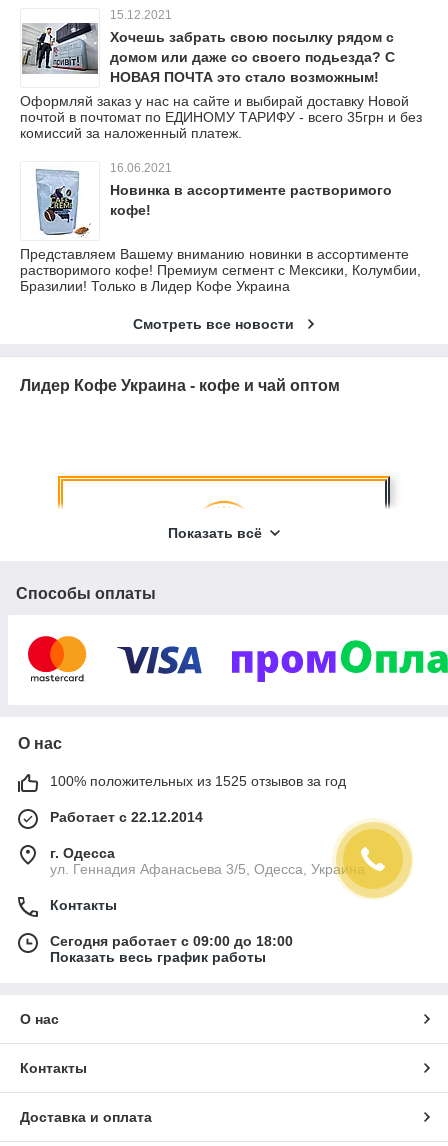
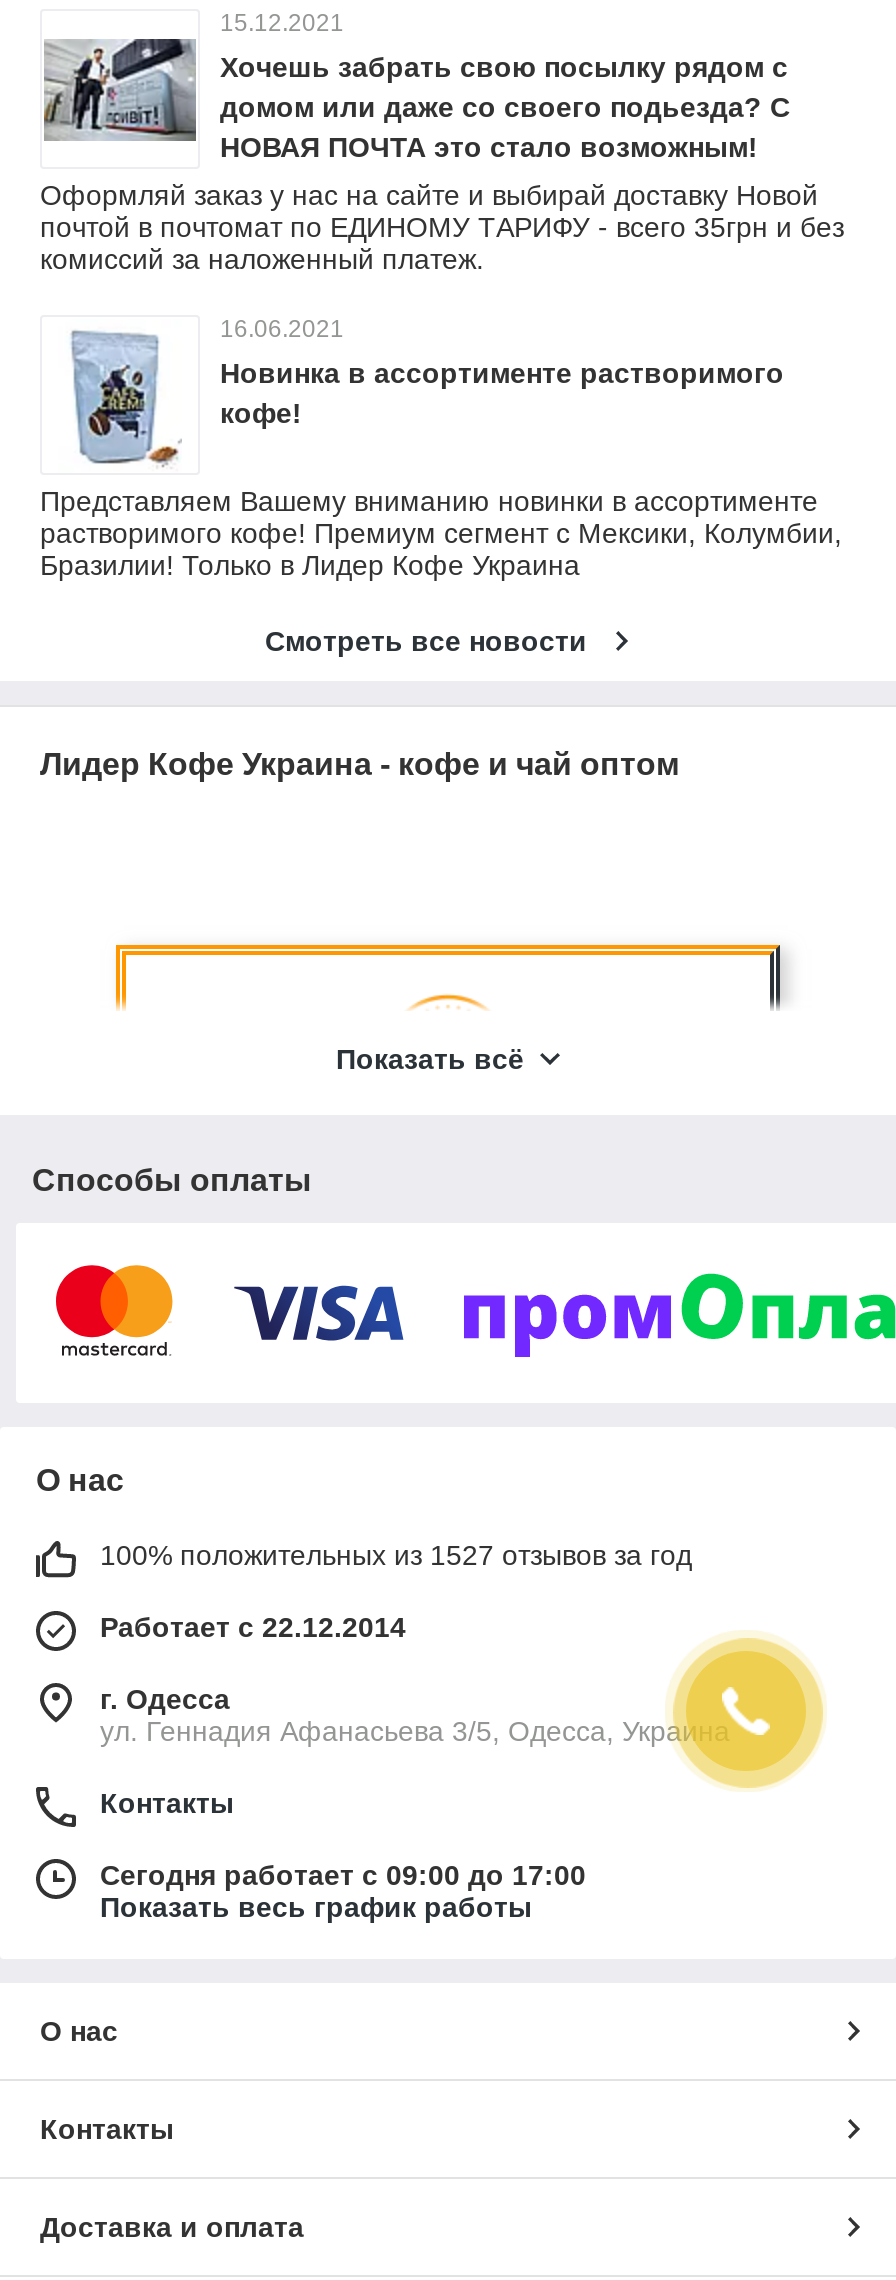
- 100% положительных из 1525 отзывов за год
+ 100% положительных из 1527 отзывов за год

- Сегодня работает с 09:00 до 18:00
+ Сегодня работает с 09:00 до 17:00
